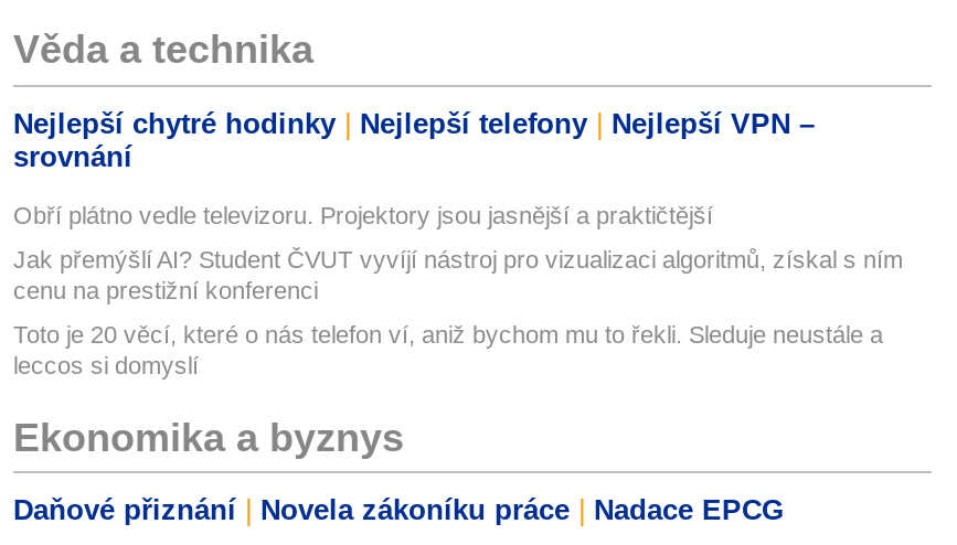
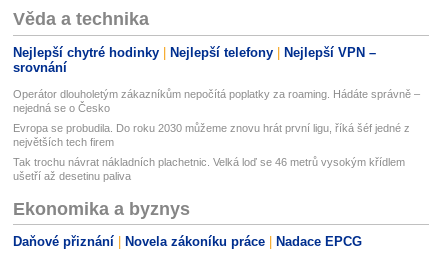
- Obří plátno vedle televizoru. Projektory jsou jasnější a praktičtější
+ Operátor dlouholetým zákazníkům nepočítá poplatky za roaming. Hádáte správně –
+ nejedná se o Česko

- Jak přemýšlí AI? Student ČVUT vyvíjí nástroj pro vizualizaci algoritmů, získal s ním
- cenu na prestižní konferenci
+ Evropa se probudila. Do roku 2030 můžeme znovu hrát první ligu, říká šéf jedné z
+ největších tech firem

- Toto je 20 věcí, které o nás telefon ví, aniž bychom mu to řekli. Sleduje neustále a
- leccos si domyslí
+ Tak trochu návrat nákladních plachetnic. Velká loď se 46 metrů vysokým křídlem
+ ušetří až desetinu paliva
